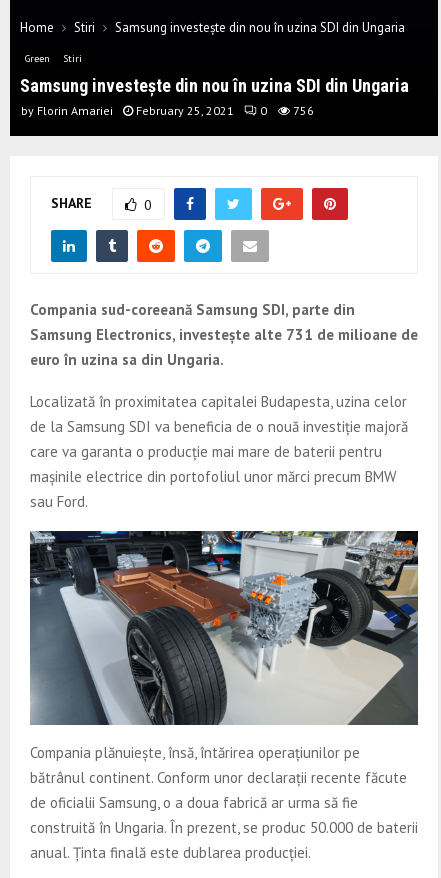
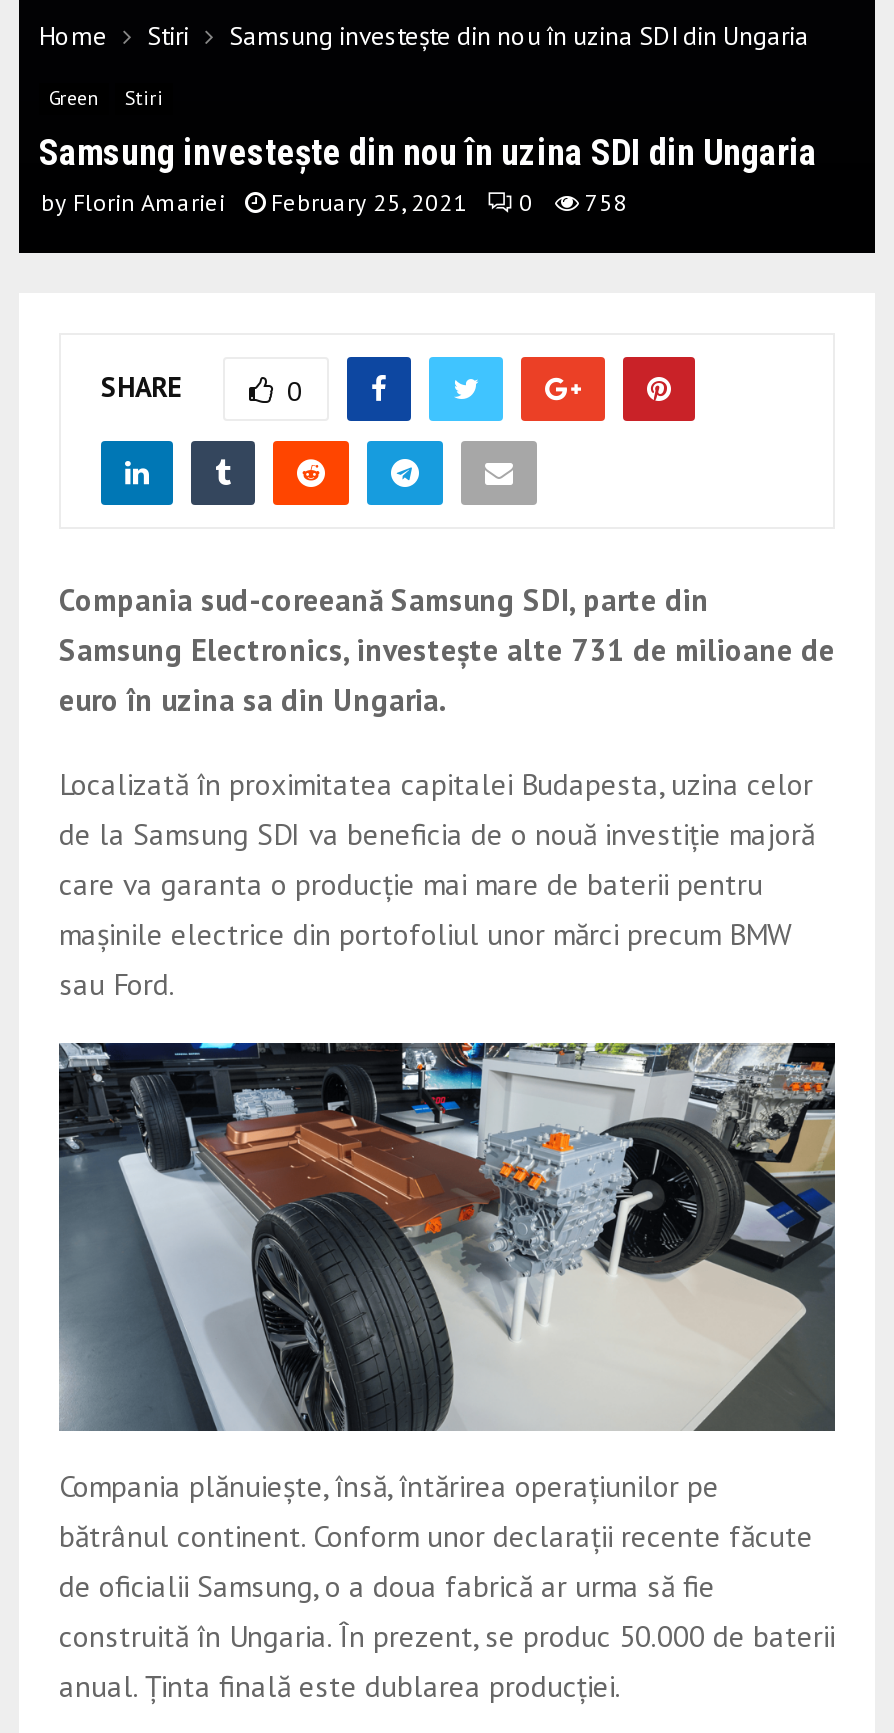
- by Florin Amariei February 25, 2021 0 756
+ by Florin Amariei February 25, 2021 0 758
